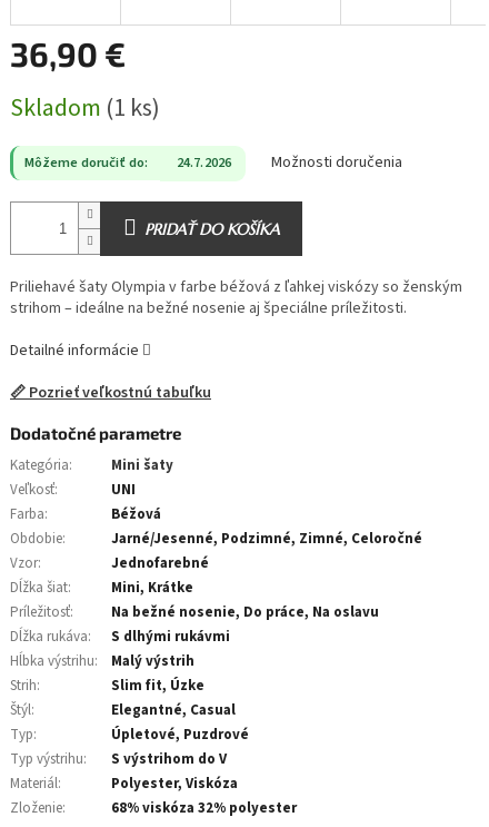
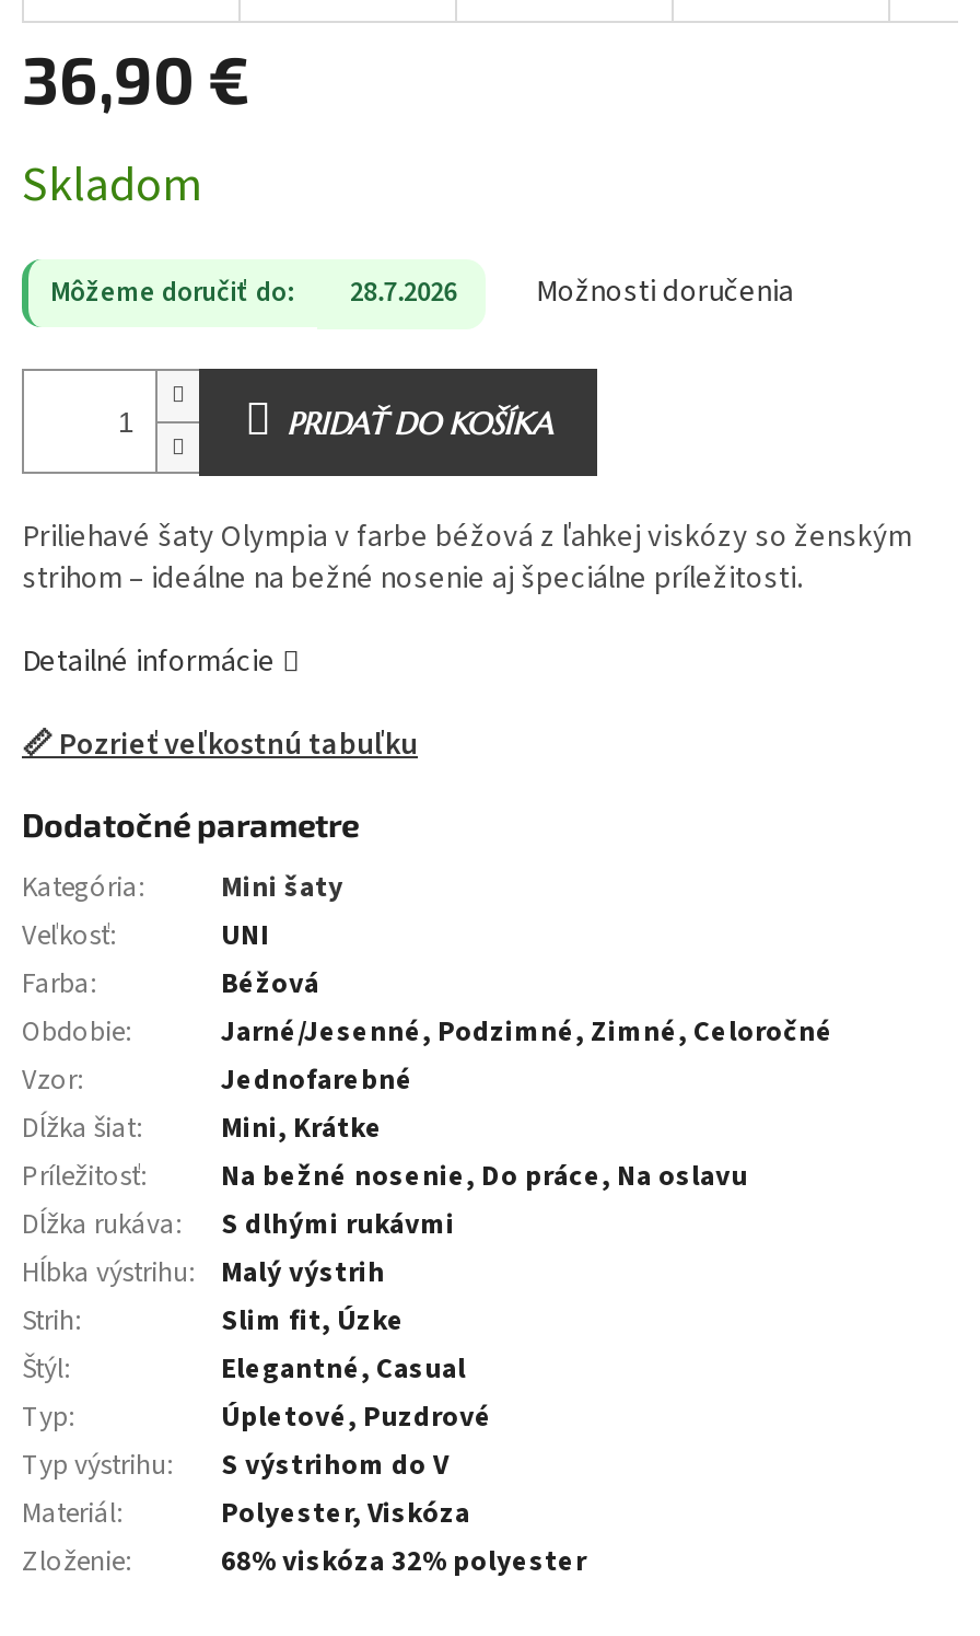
- Skladom (1 ks)
+ Skladom

- Môžeme doručiť do: 24.7.2026 Možnosti doručenia
+ Môžeme doručiť do: 28.7.2026 Možnosti doručenia
